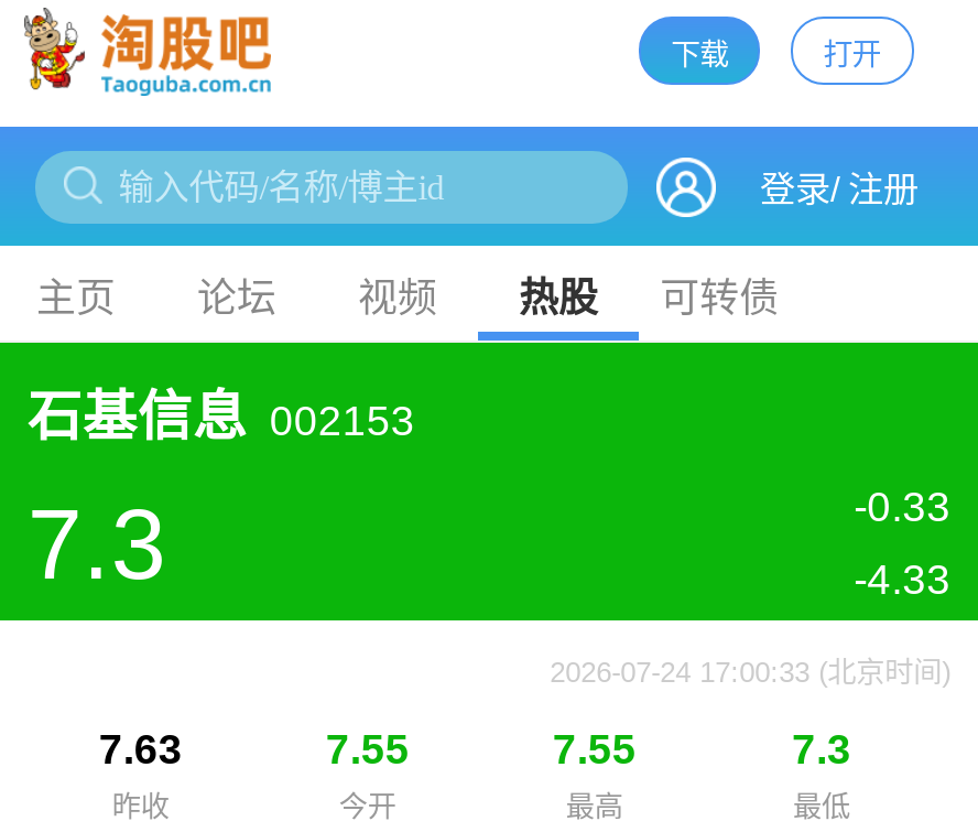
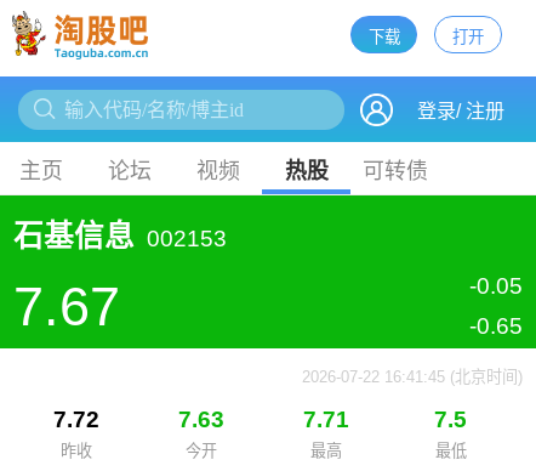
- 7.3
+ 7.67

- -0.33
+ -0.05

- -4.33
+ -0.65

- 2026-07-24 17:00:33 (北京时间)
+ 2026-07-22 16:41:45 (北京时间)

- 7.63
+ 7.72

- 7.55
+ 7.63

- 7.55
+ 7.71

- 7.3
+ 7.5
